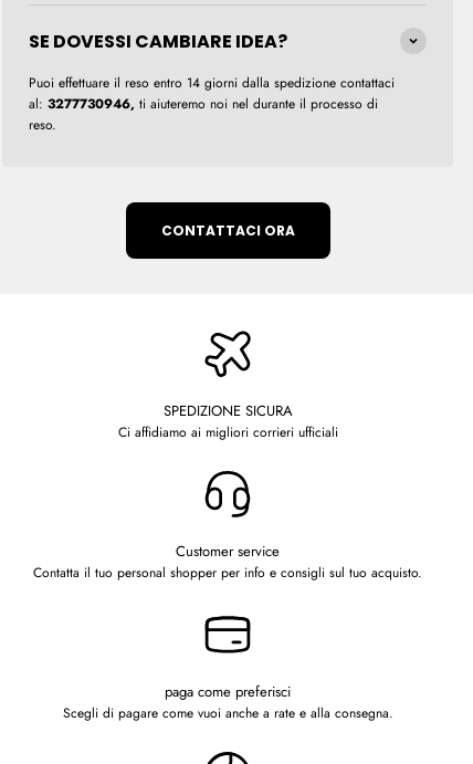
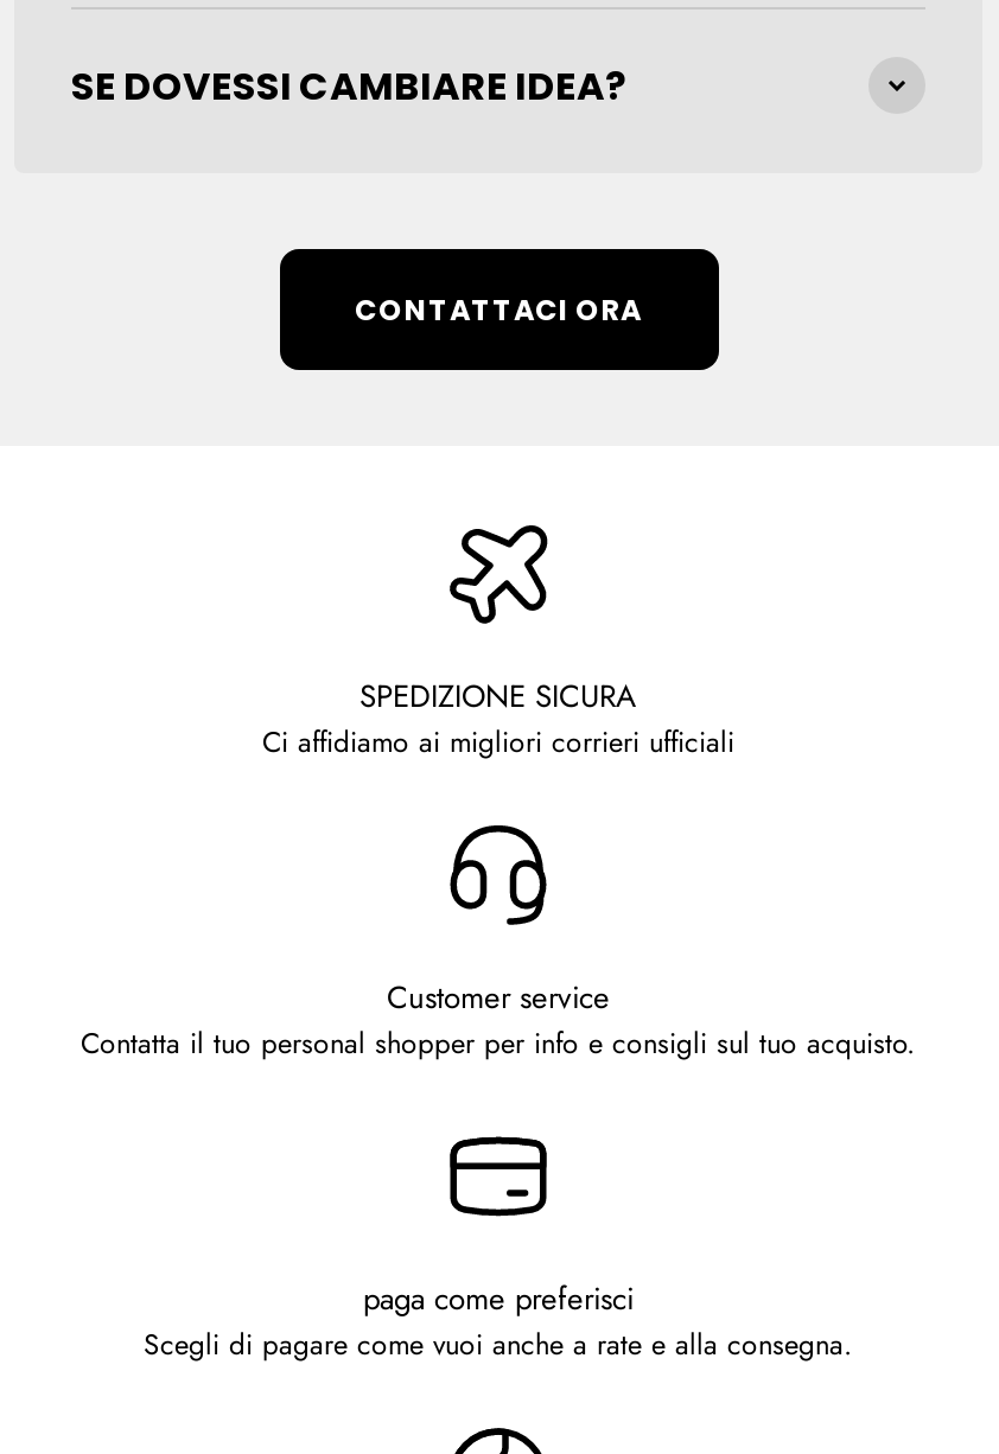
- Puoi effettuare il reso entro 14 giorni dalla spedizione contattaci
- al: 3277730946, ti aiuteremo noi nel durante il processo di
- reso.
